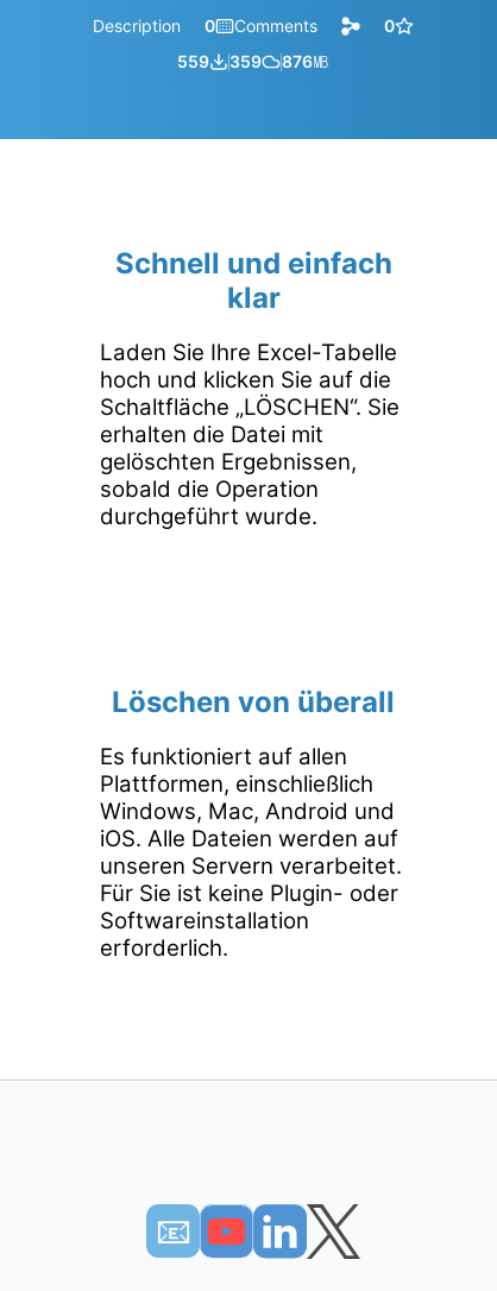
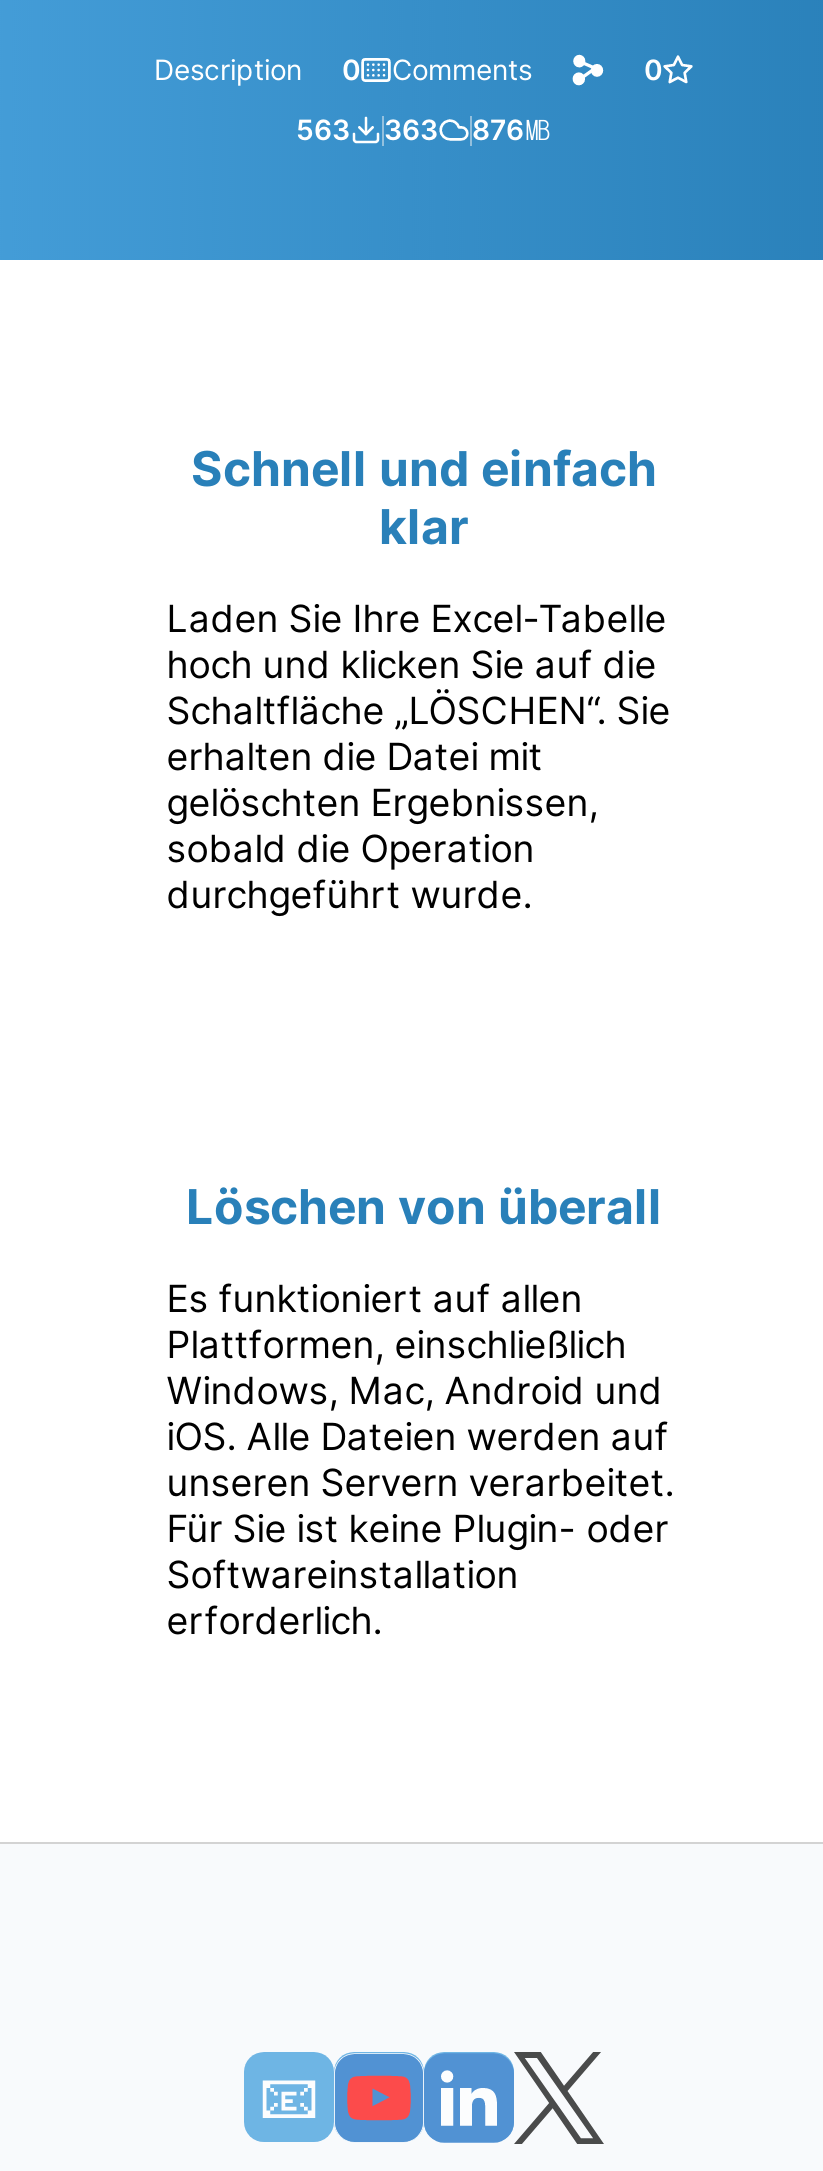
- 559
+ 563

- 359
+ 363
